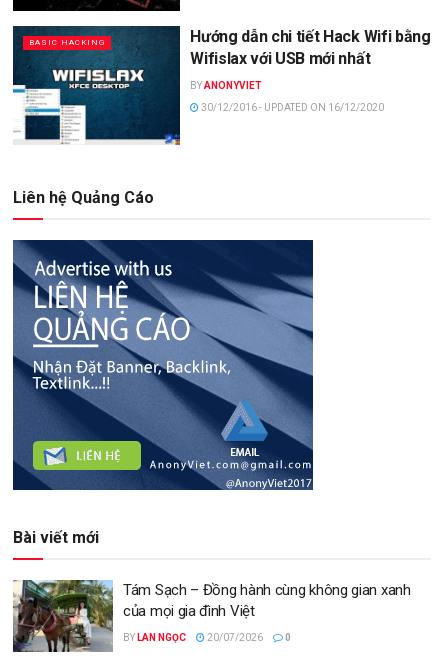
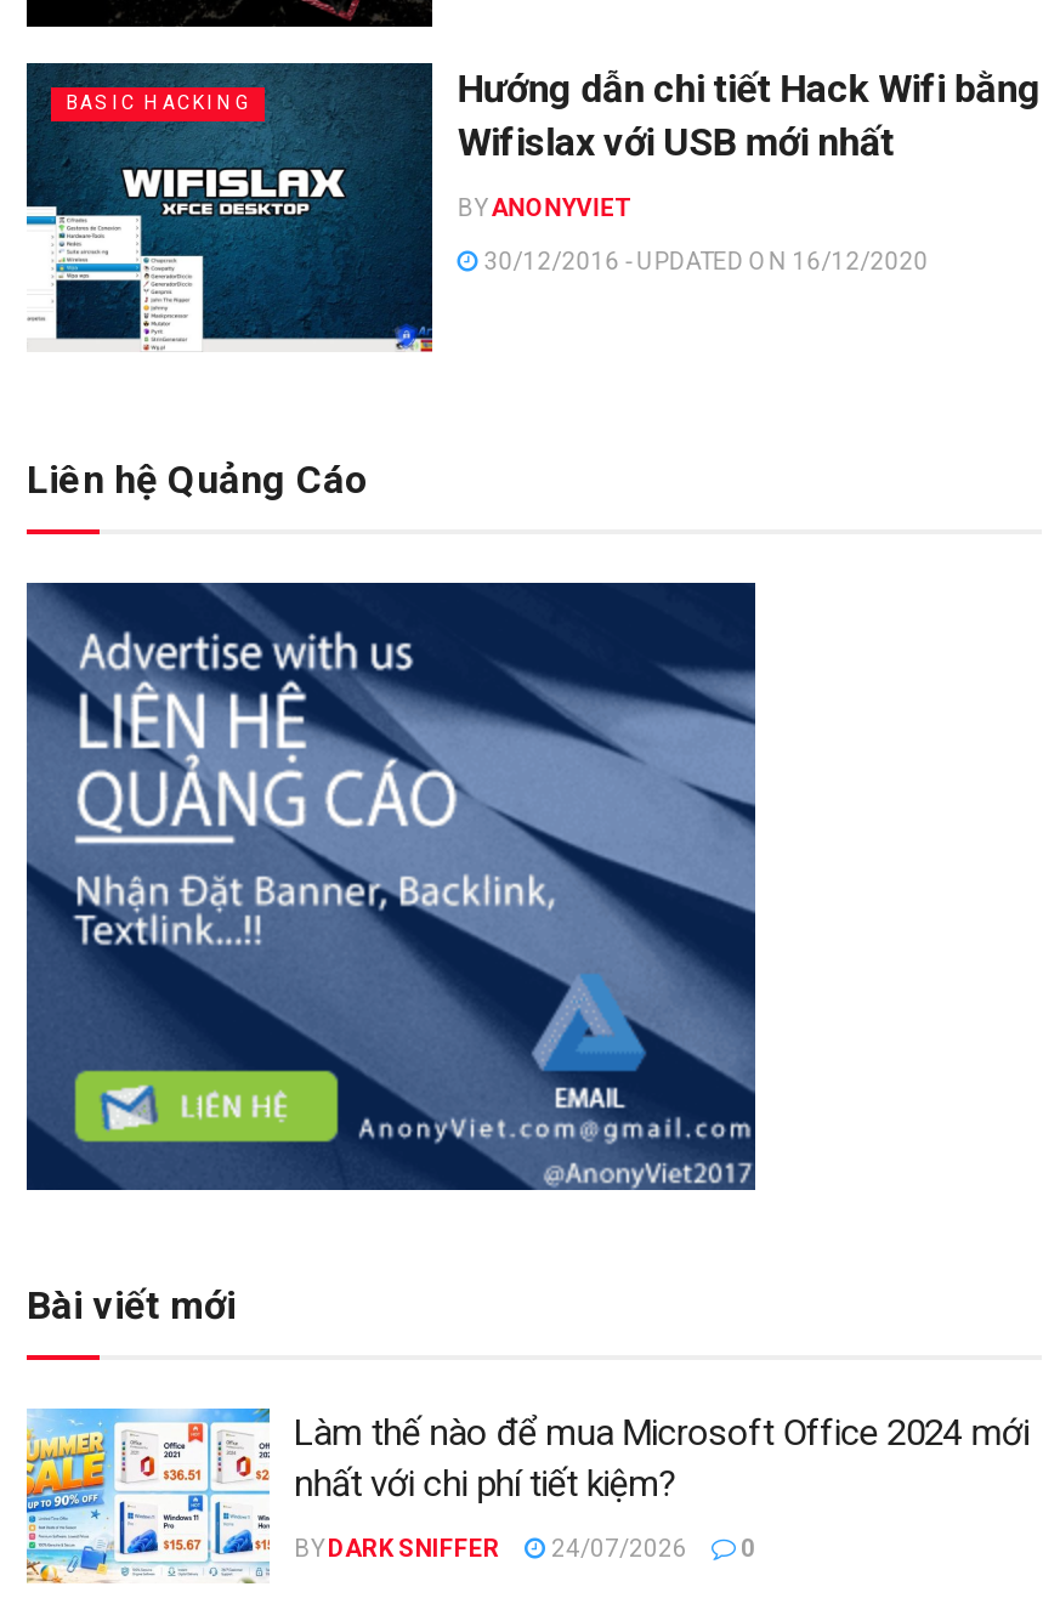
- [image]
- Tám Sạch – Đồng hành cùng không gian xanh
- của mọi gia đình Việt
+ [image]
+ Làm thế nào để mua Microsoft Office 2024 mới
+ nhất với chi phí tiết kiệm?

- BY LAN NGỌC
- 20/07/2026
+ BY DARK SNIFFER
+ 24/07/2026
